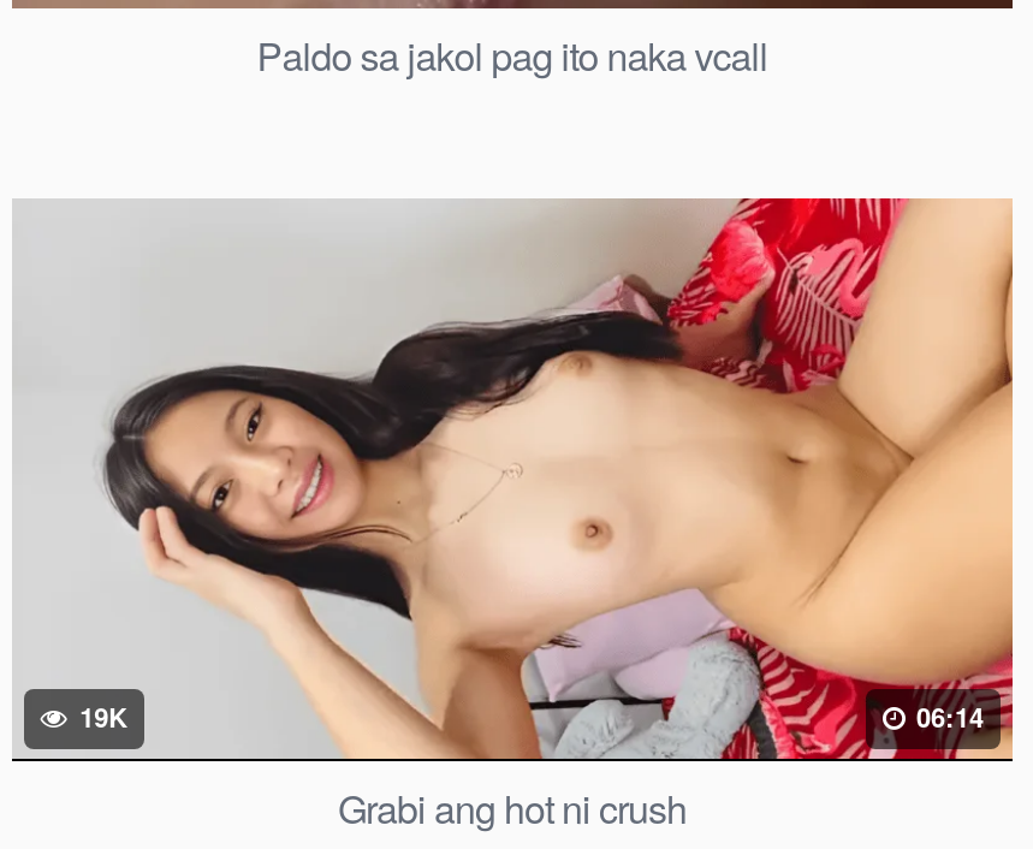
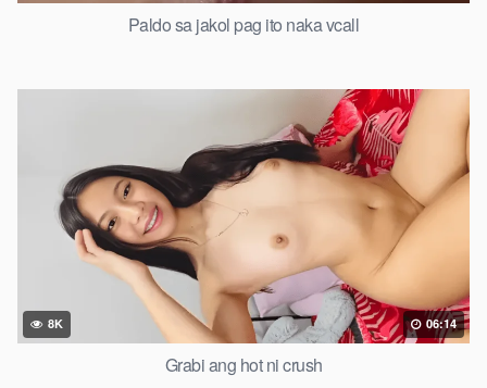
- 19K
+ 8K
